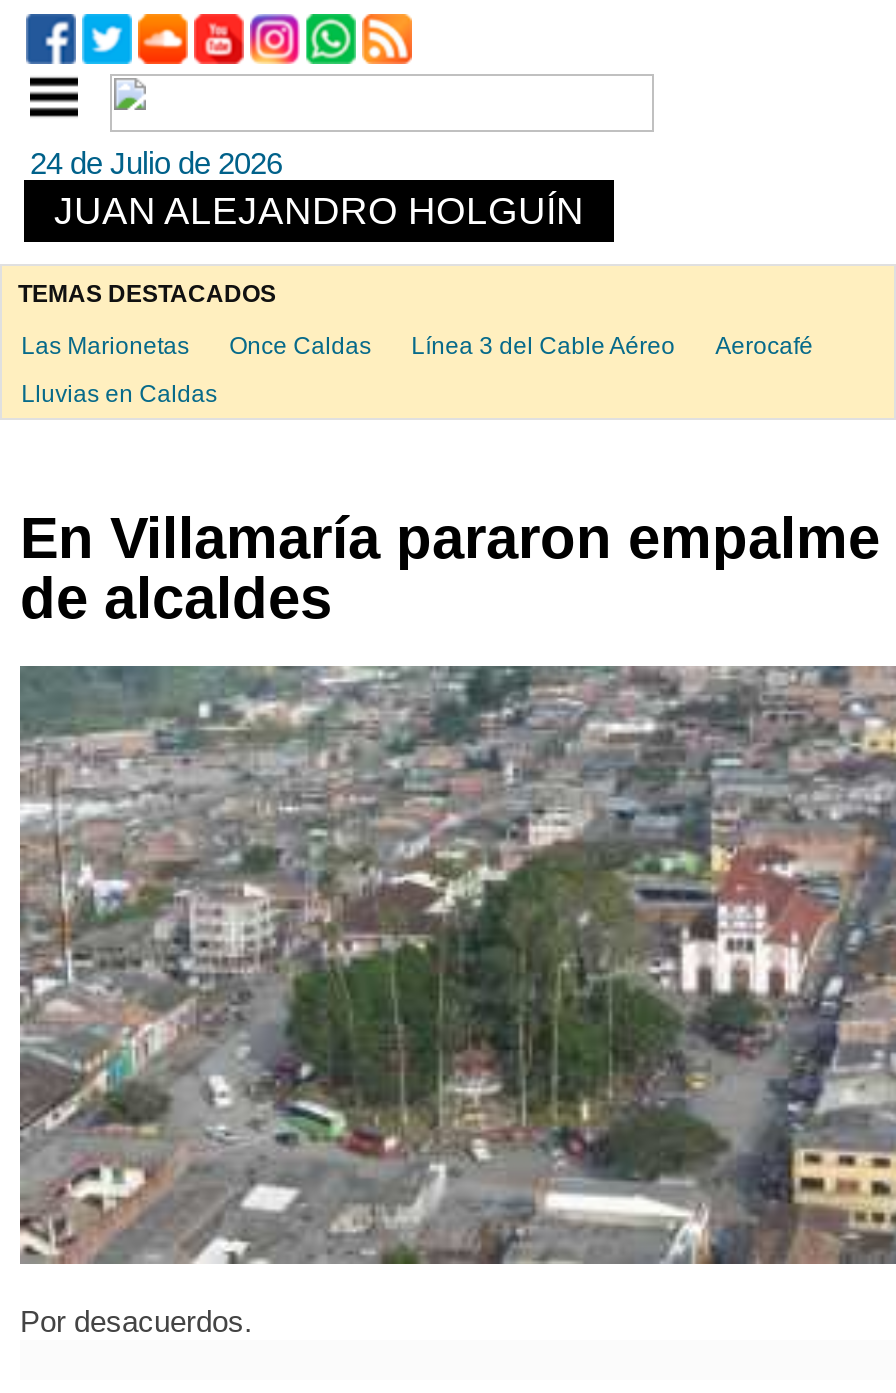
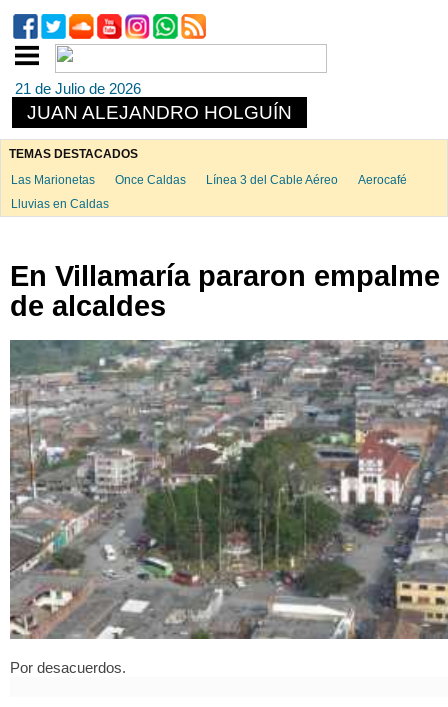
- 24 de Julio de 2026
+ 21 de Julio de 2026
